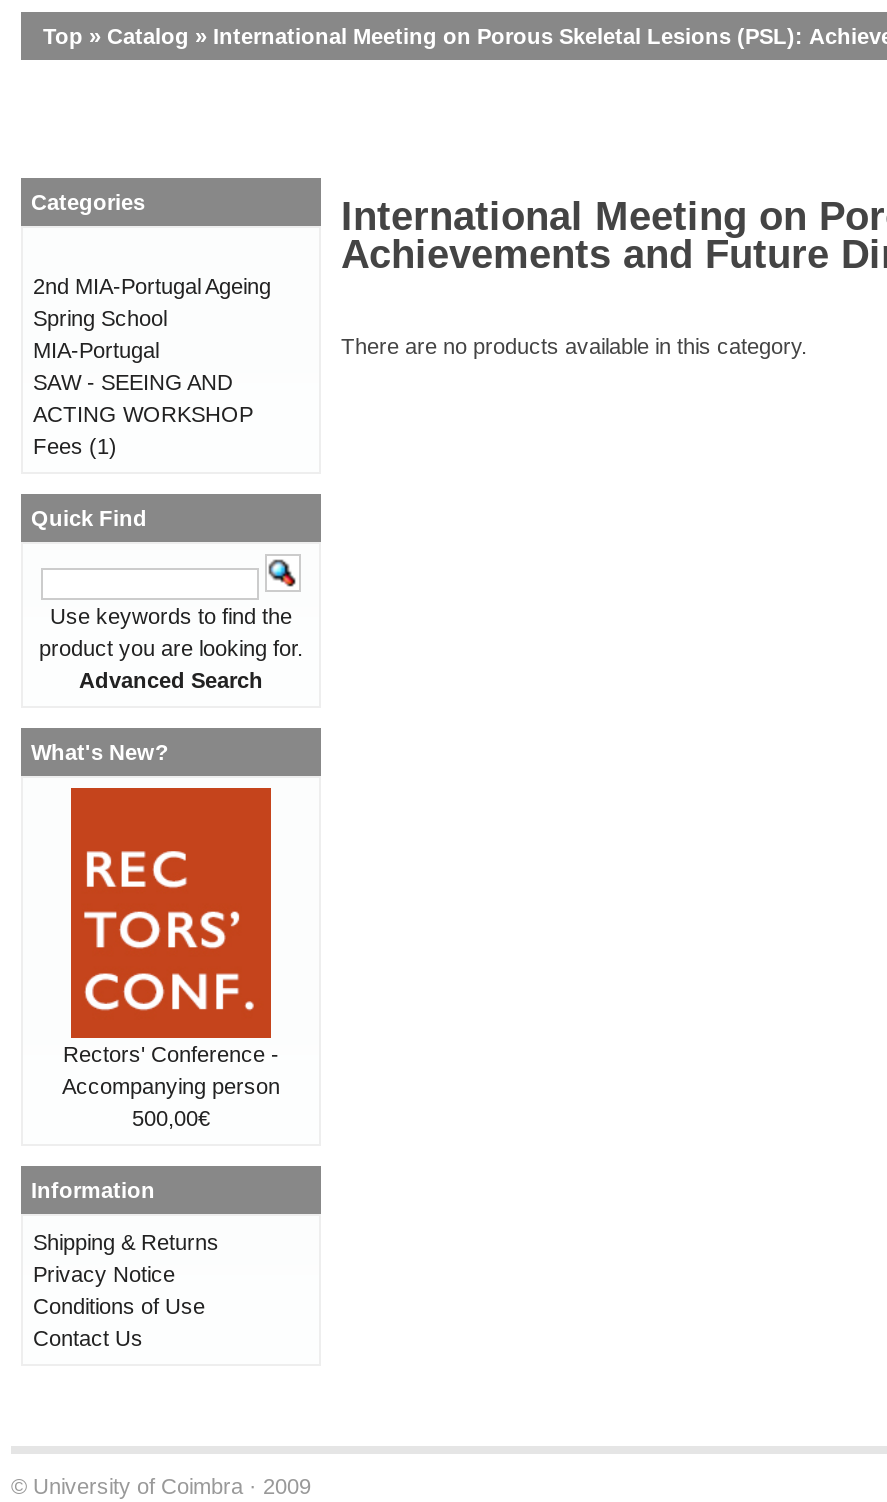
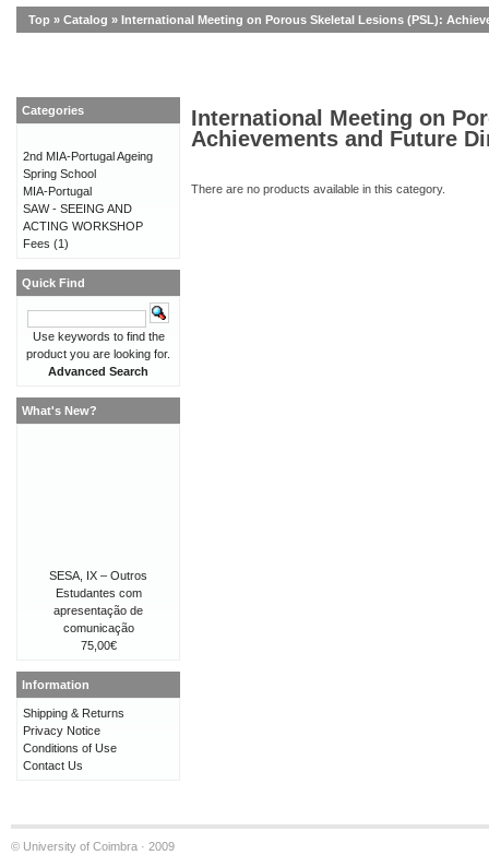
- [image]

- Rectors' Conference -
- Accompanying person
- 500,00€
+ SESA, IX – Outros
+ Estudantes com
+ apresentação de
+ comunicação
+ 75,00€
